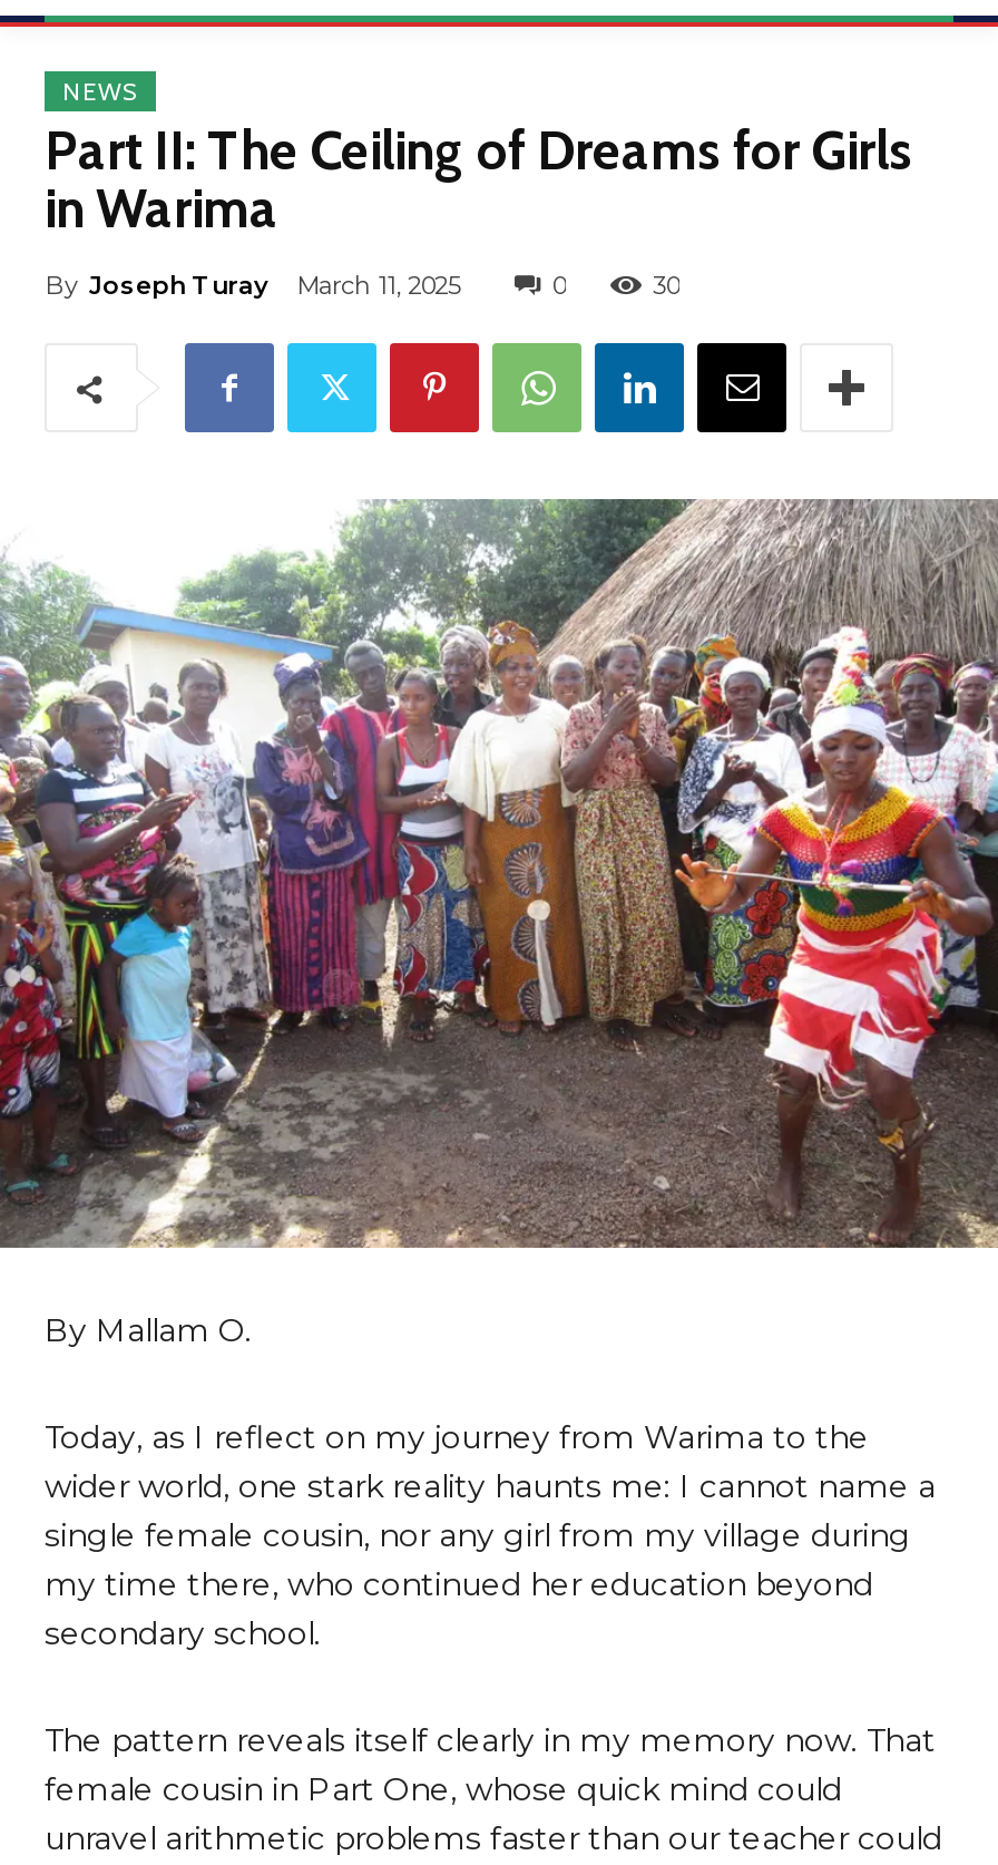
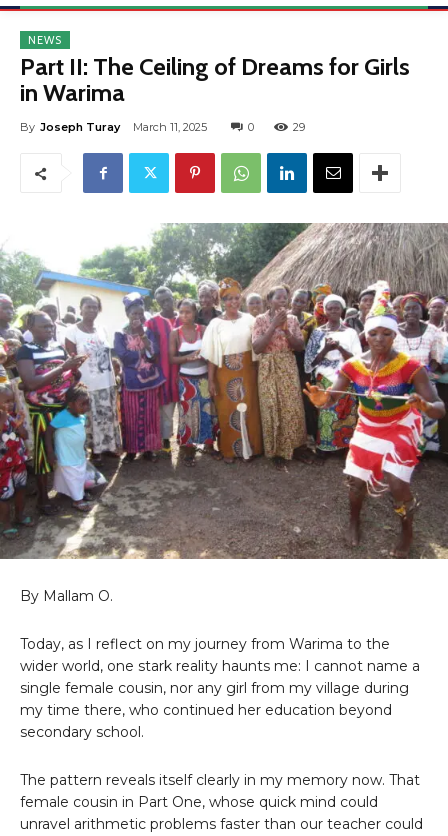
- 30
+ 29
